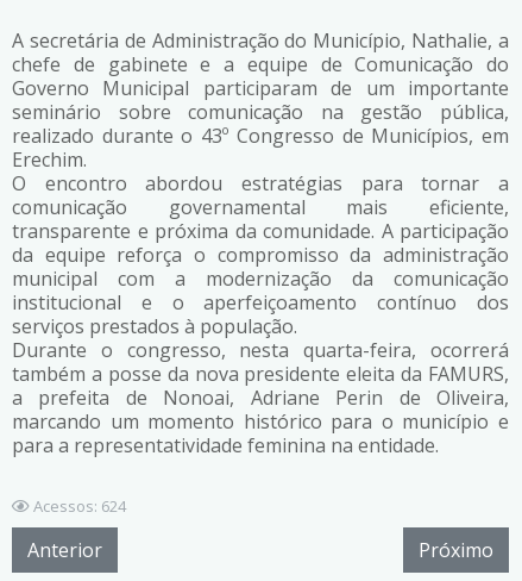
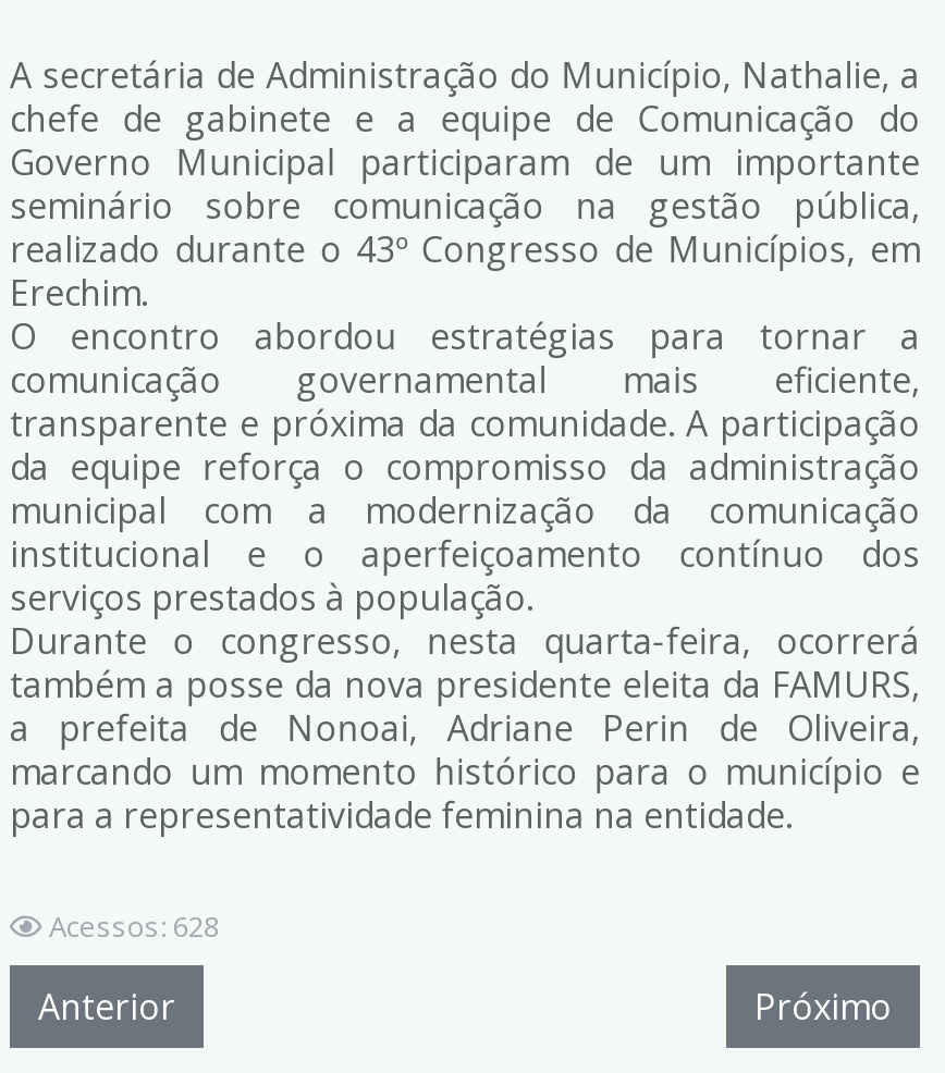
- Acessos: 624
+ Acessos: 628
